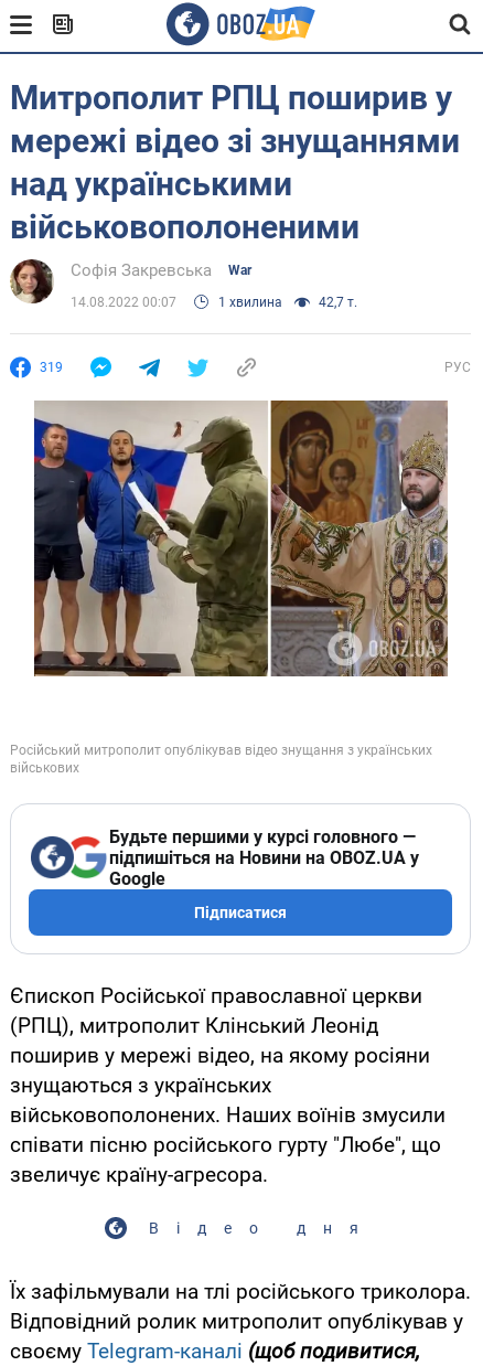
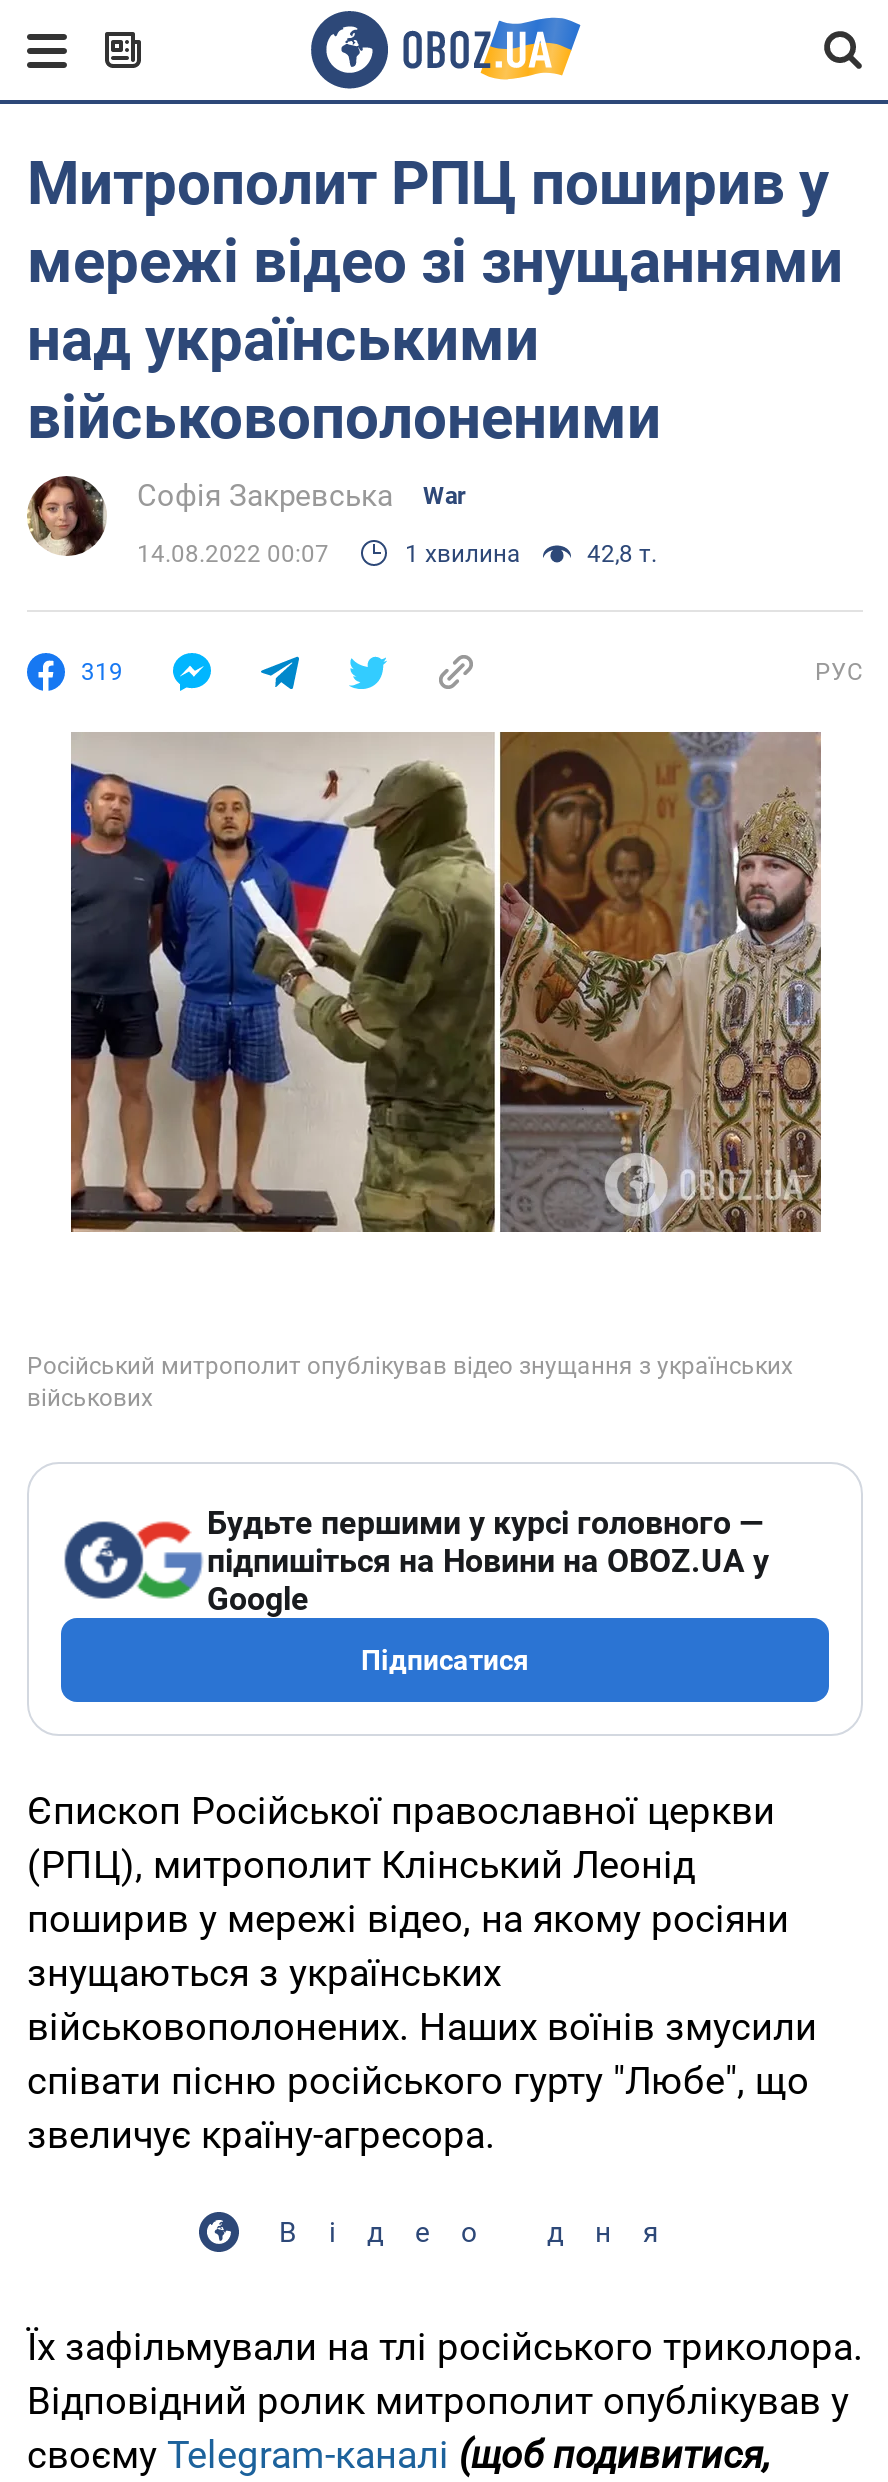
- 42,7 т.
+ 42,8 т.
